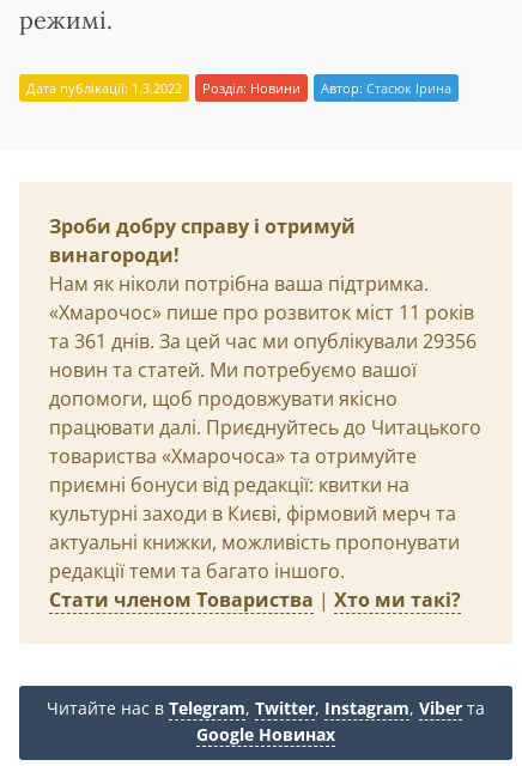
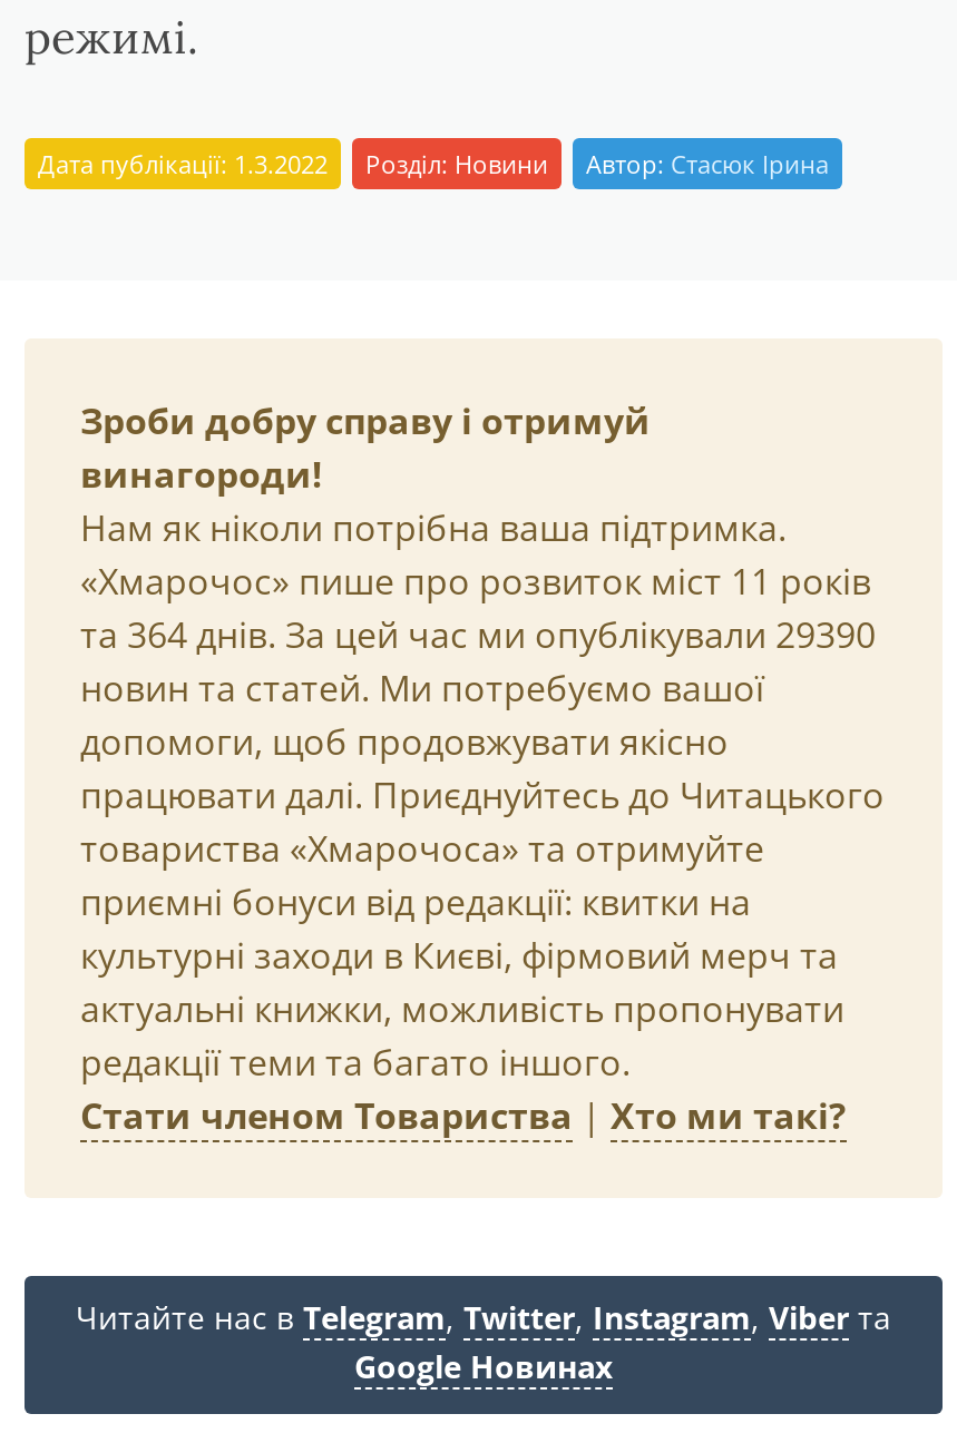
- та 361 днів. За цей час ми опублікували 29356
+ та 364 днів. За цей час ми опублікували 29390
